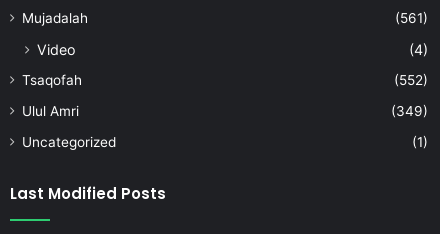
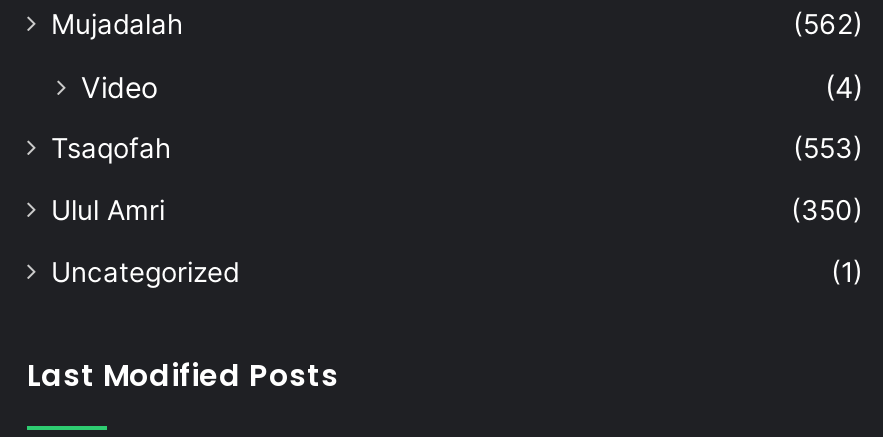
- (561)
+ (562)

- (552)
+ (553)

- (349)
+ (350)
